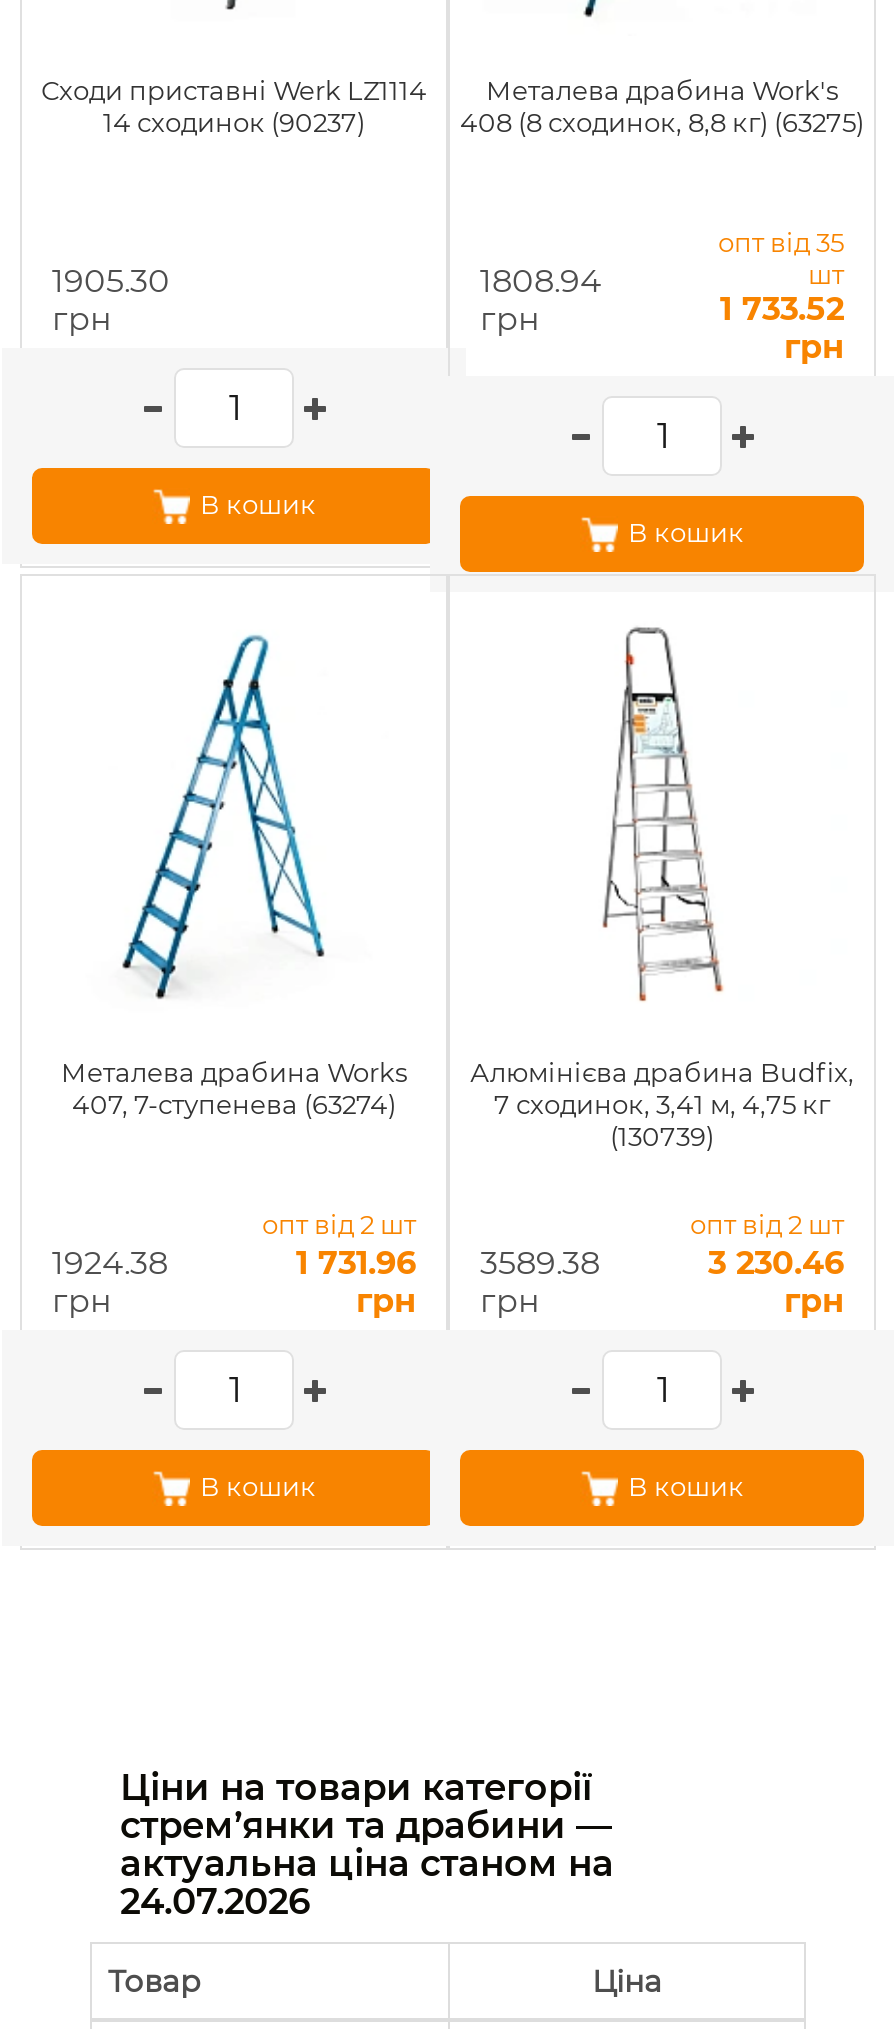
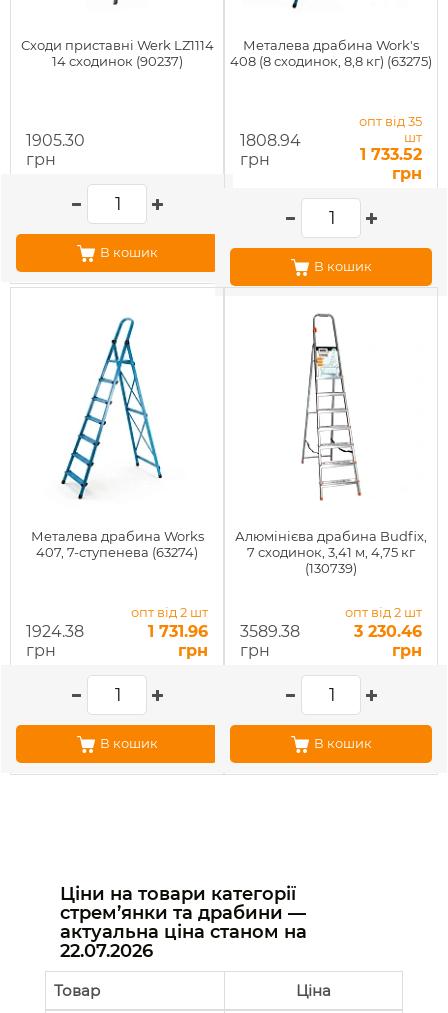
- 24.07.2026
+ 22.07.2026
